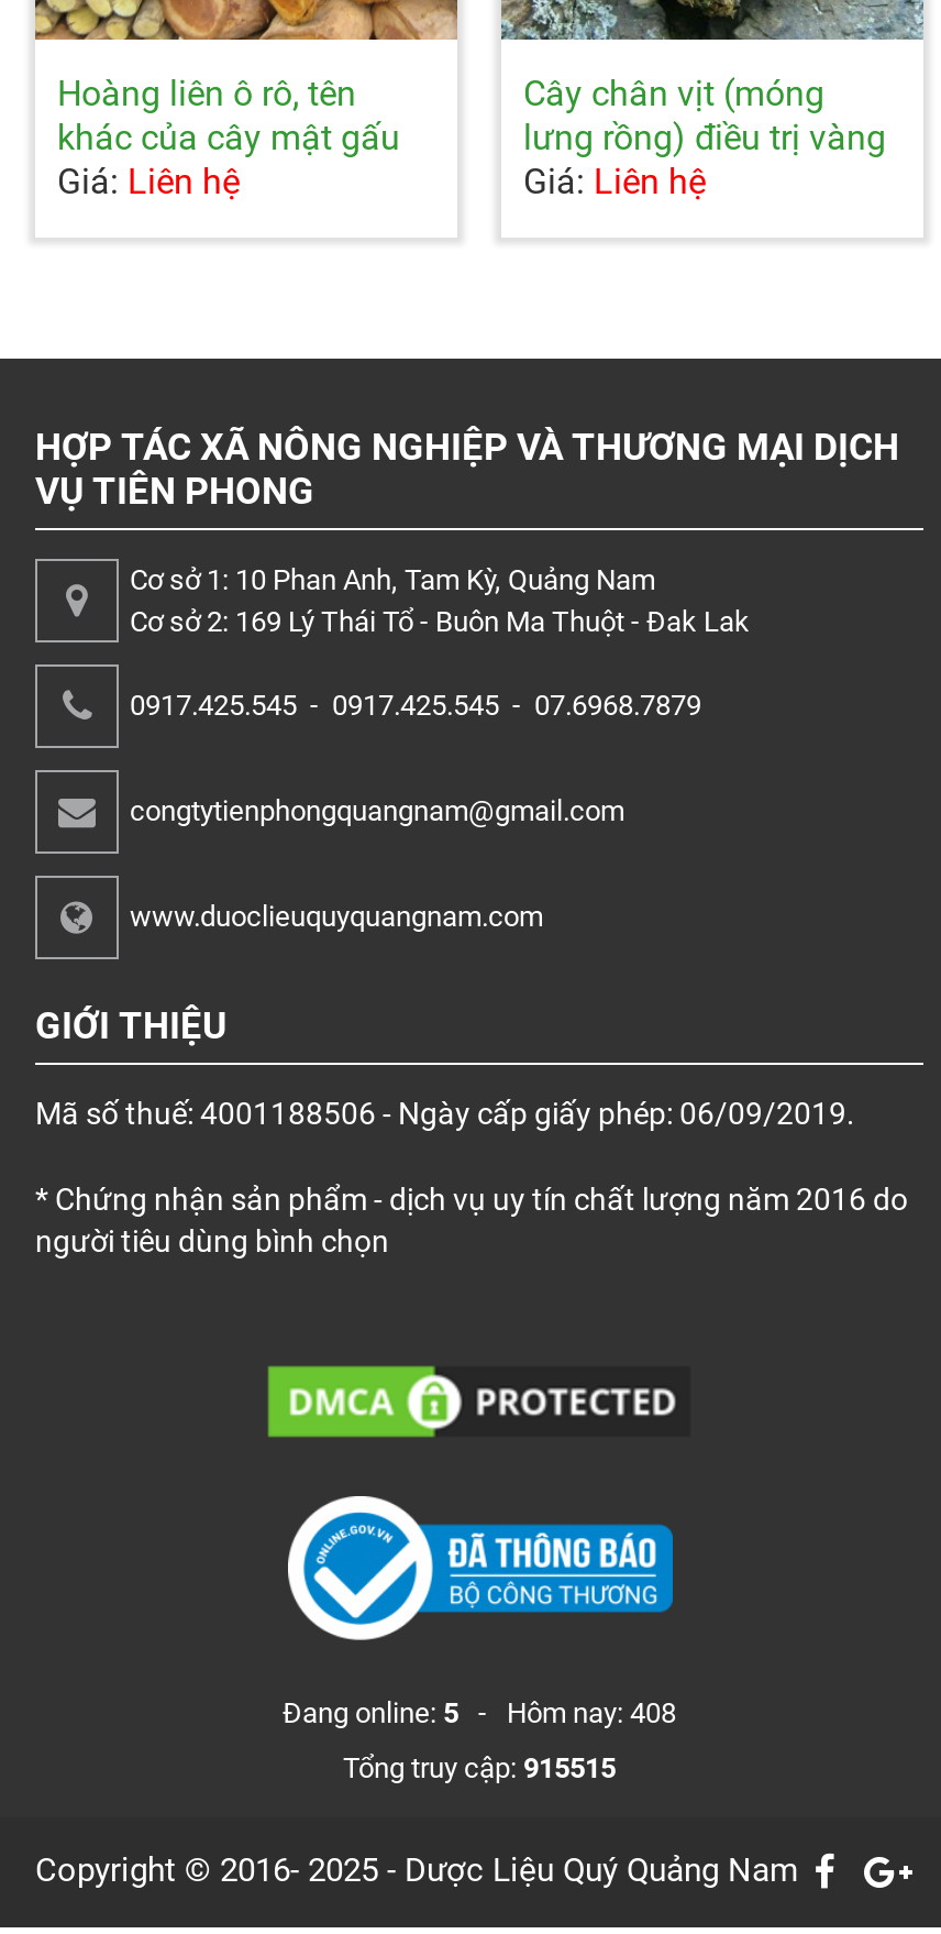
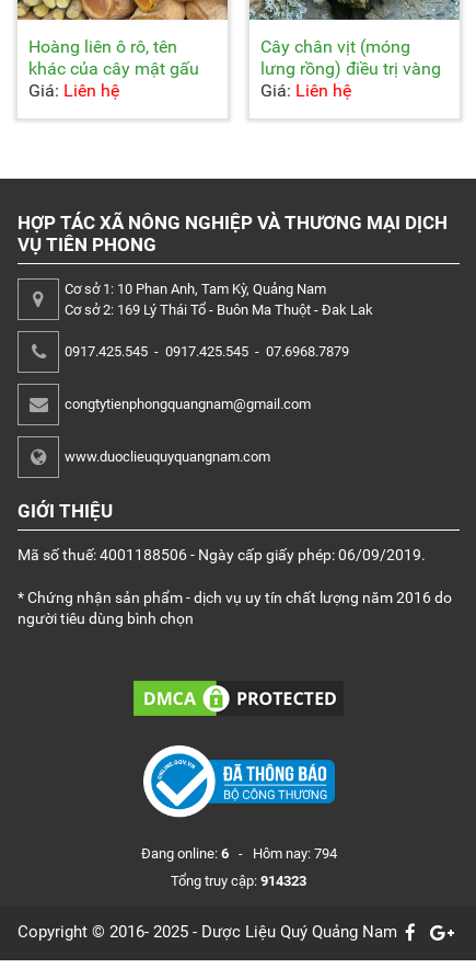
- Đang online: 5 - Hôm nay: 408
+ Đang online: 6 - Hôm nay: 794

- Tổng truy cập: 915515
+ Tổng truy cập: 914323
